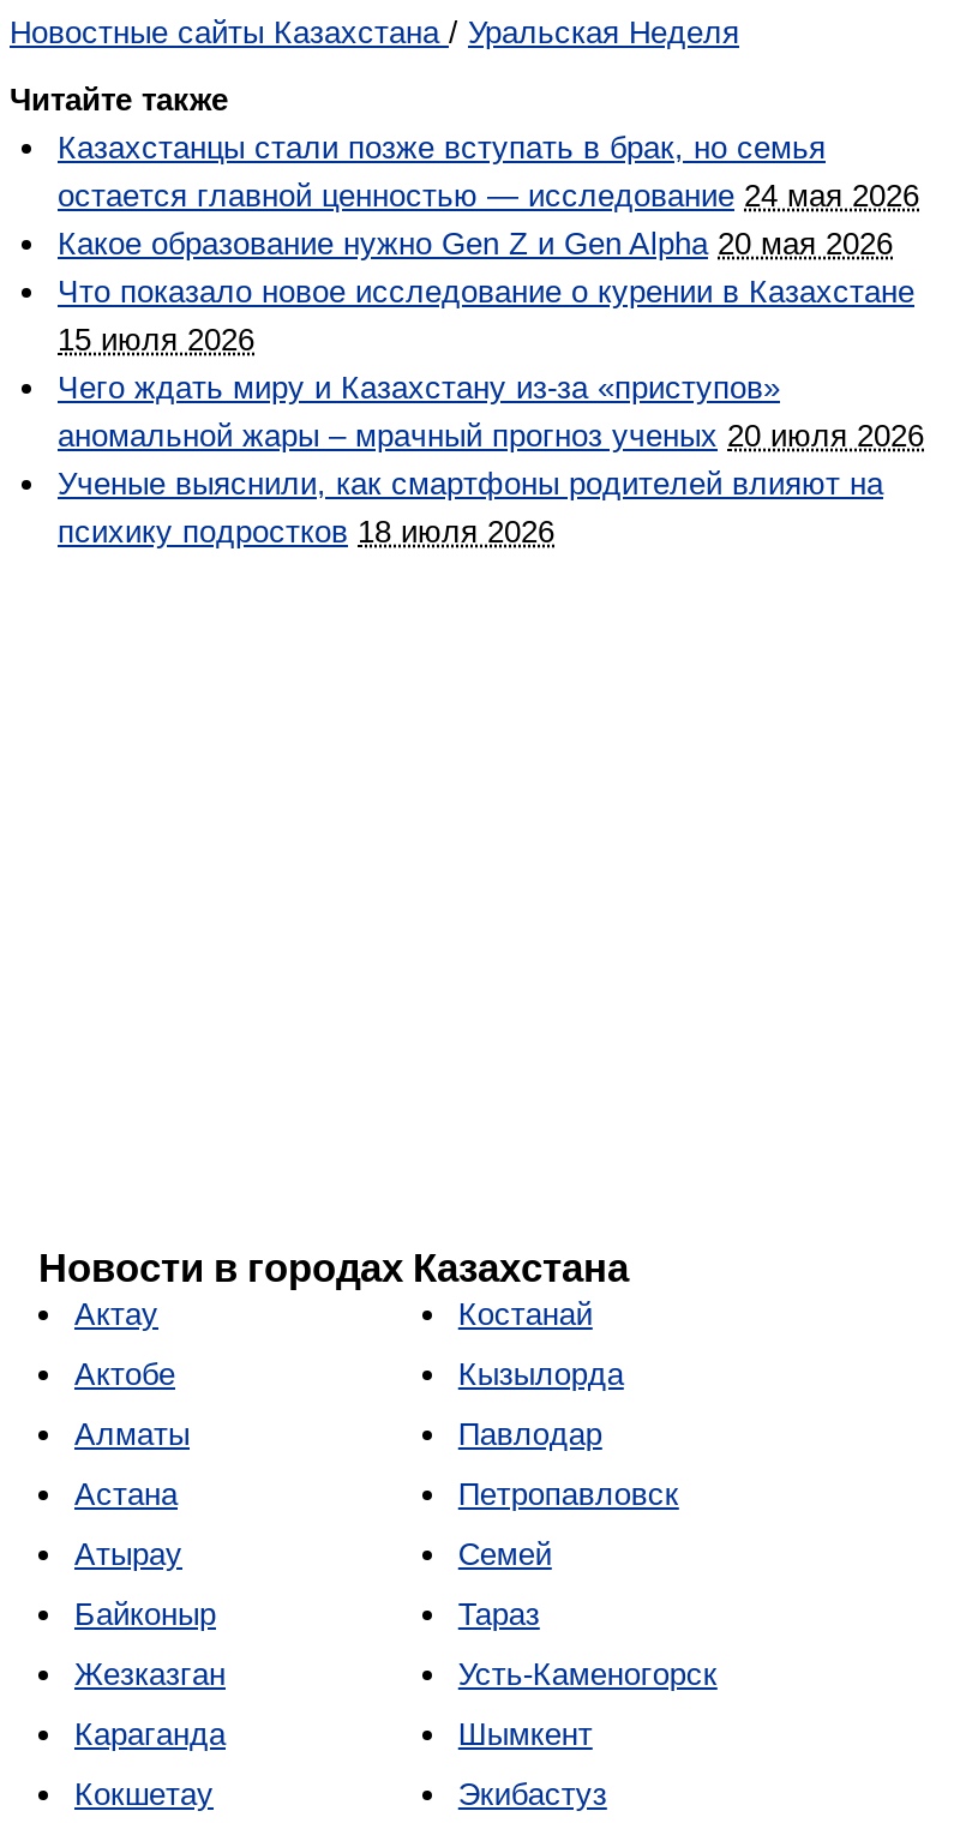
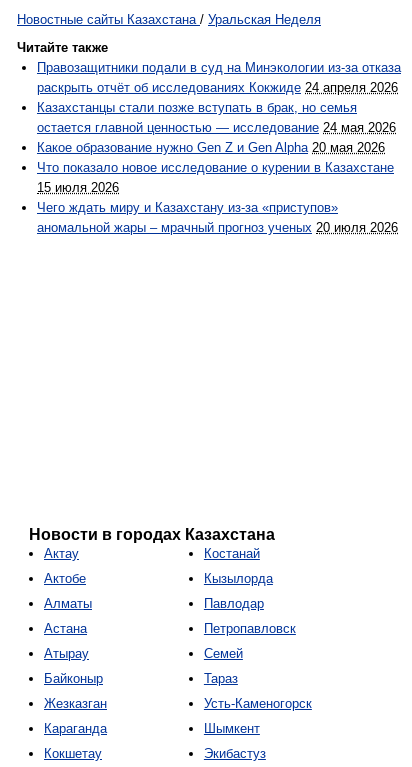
+ Правозащитники подали в суд на Минэкологии из-за отказа
+ раскрыть отчёт об исследованиях Кокжиде 24 апреля 2026

moved down: Казахстанцы стали позже вступать в брак, но семья | остается главной ценностью — исследование 24 мая 2026 | Что показало новое исследование о курении в Казахстане | 15 июля 2026 | Чего ждать миру и Казахстану из-за «приступов» | аномальной жары – мрачный прогноз ученых 20 июля 2026

- Ученые выяснили, как смартфоны родителей влияют на
- психику подростков 18 июля 2026
